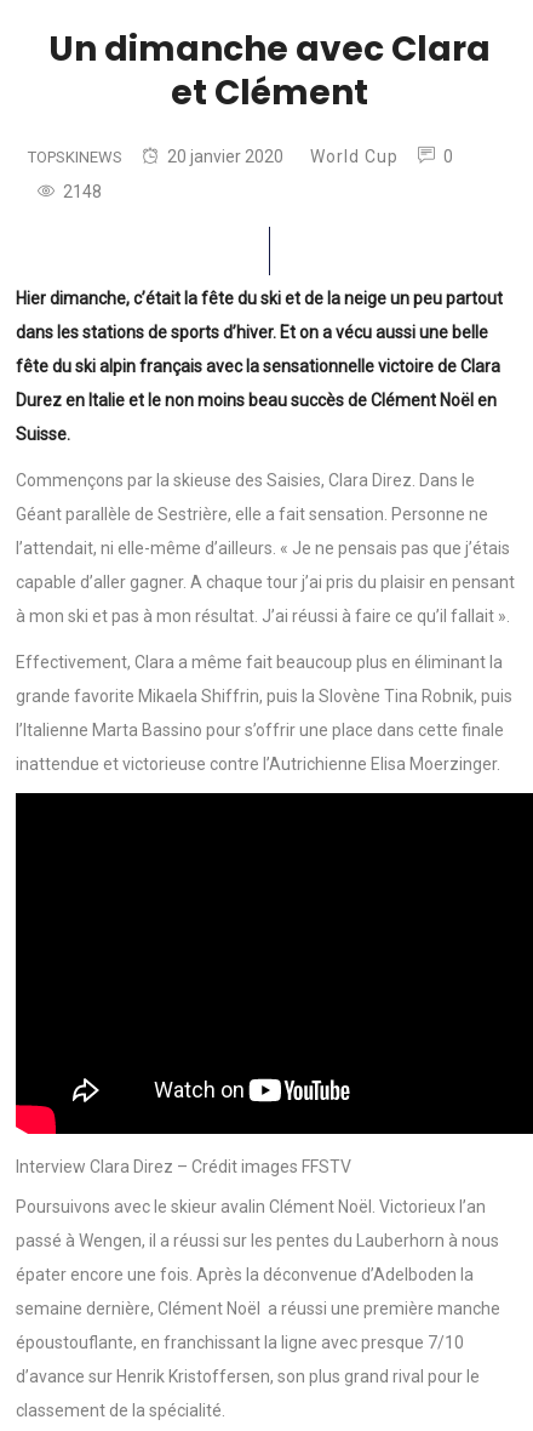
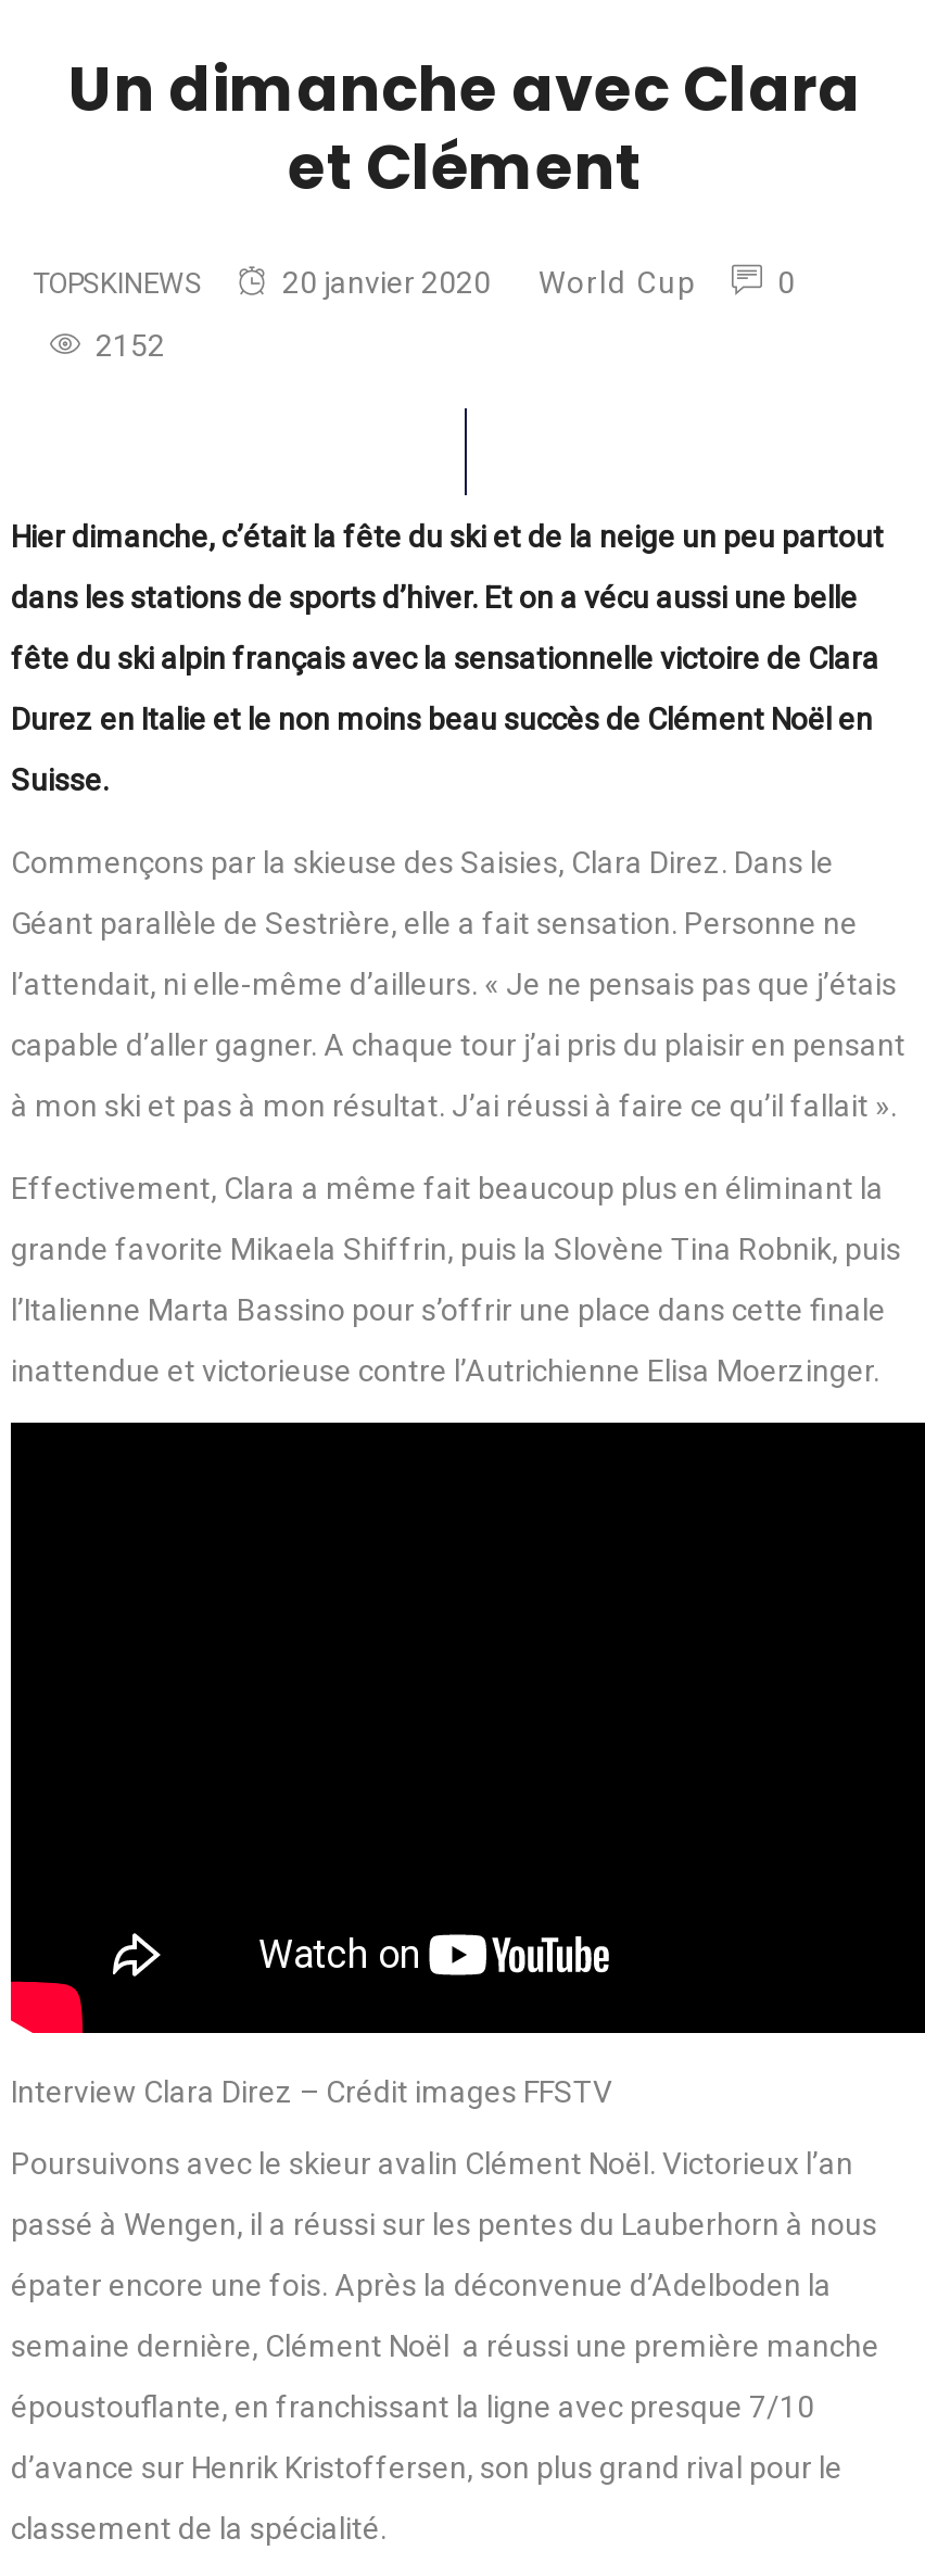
- 2148
+ 2152
